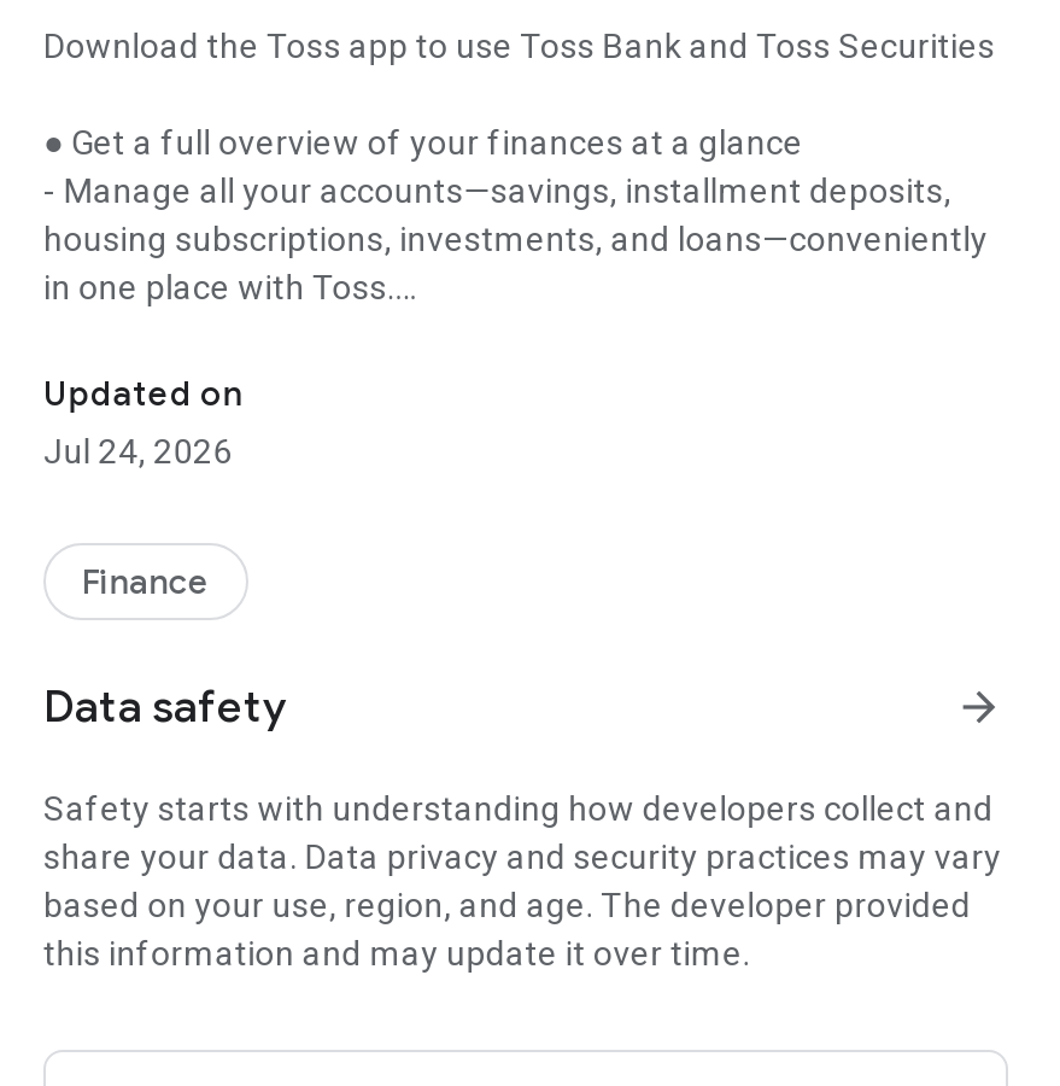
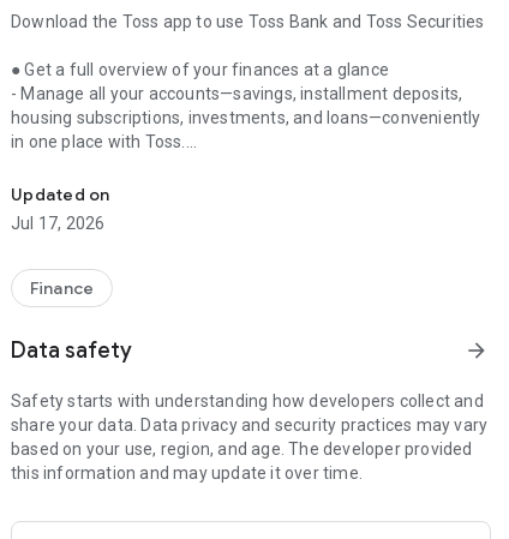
- Jul 24, 2026
+ Jul 17, 2026
